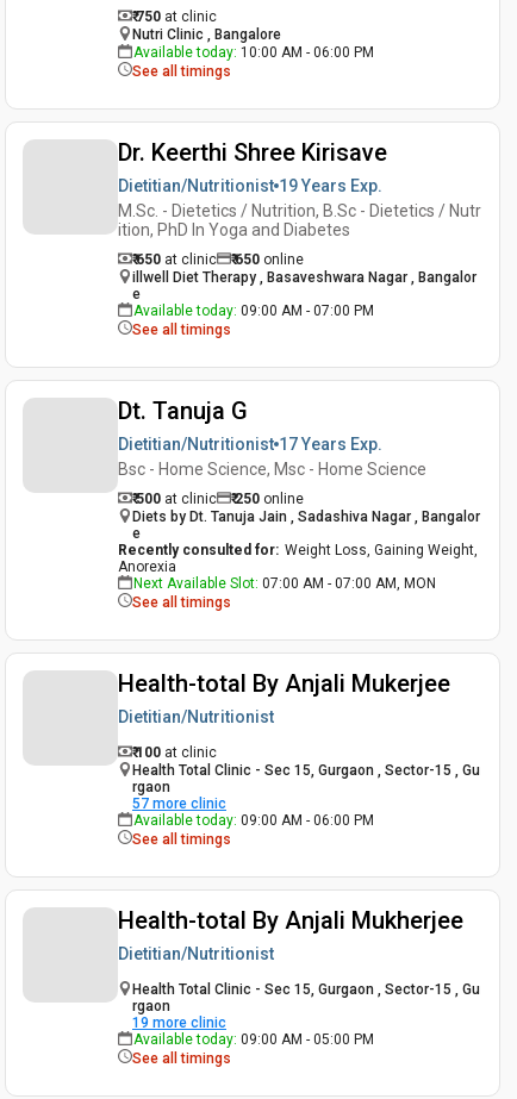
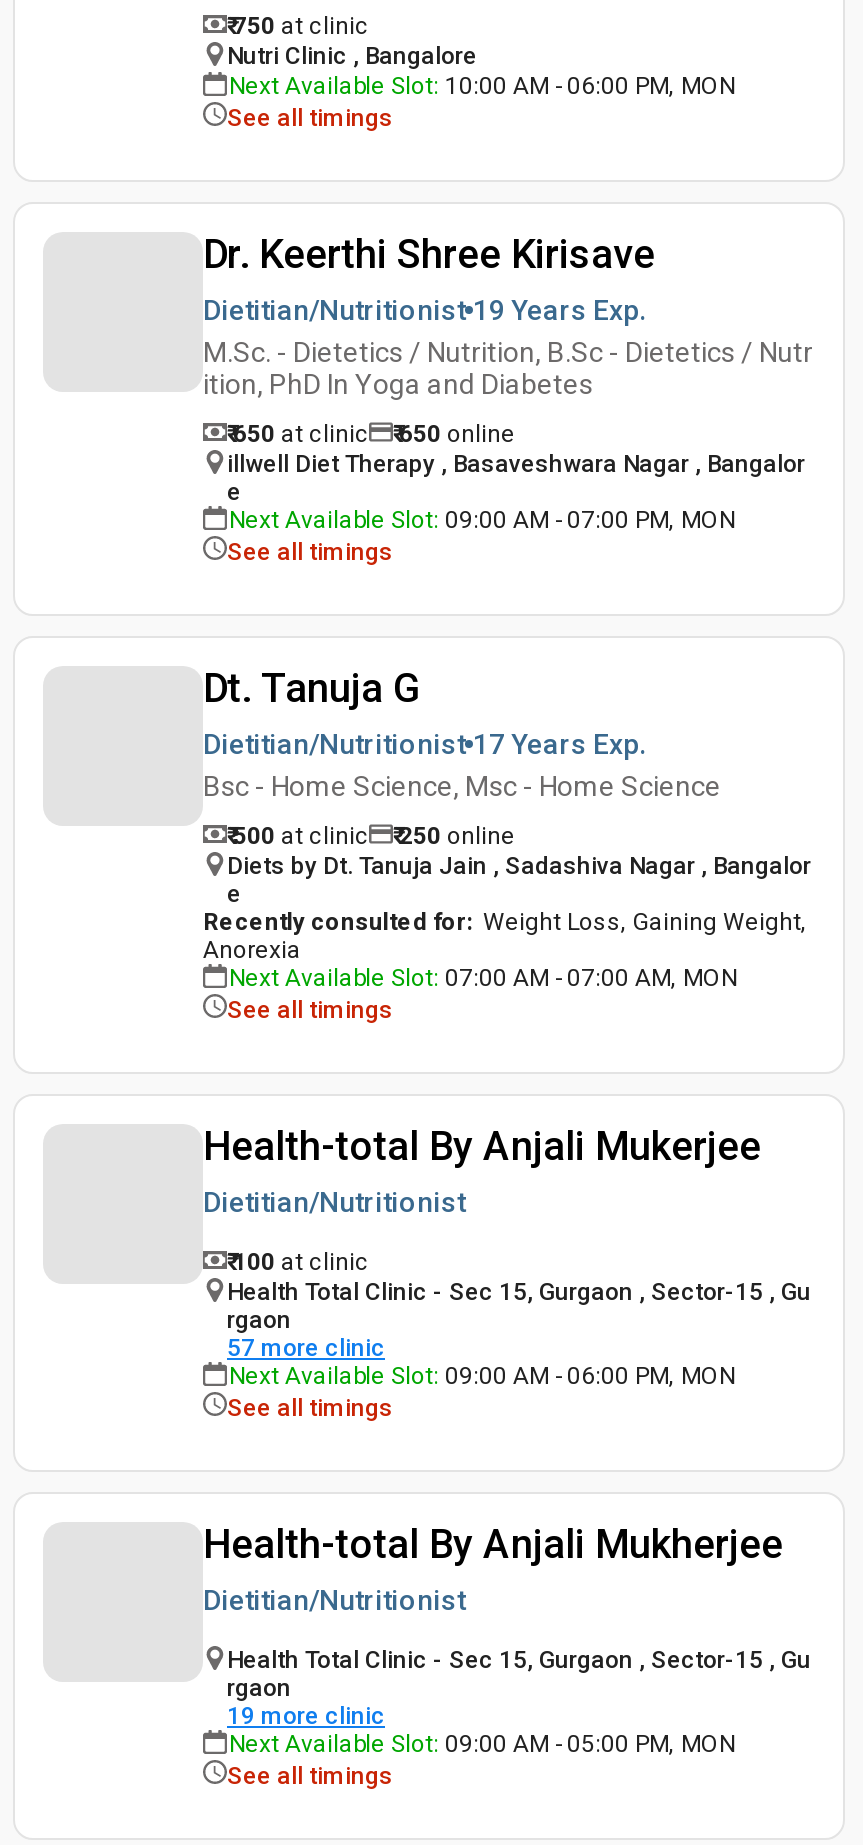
- Available today: 10:00 AM - 06:00 PM
+ Next Available Slot: 10:00 AM - 06:00 PM, MON

- Available today: 09:00 AM - 07:00 PM
+ Next Available Slot: 09:00 AM - 07:00 PM, MON

- Available today: 09:00 AM - 06:00 PM
+ Next Available Slot: 09:00 AM - 06:00 PM, MON

- Available today: 09:00 AM - 05:00 PM
+ Next Available Slot: 09:00 AM - 05:00 PM, MON
